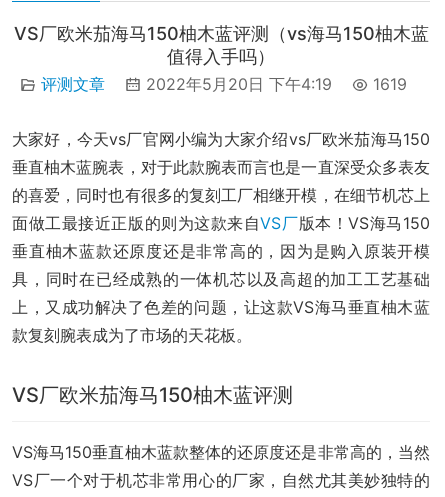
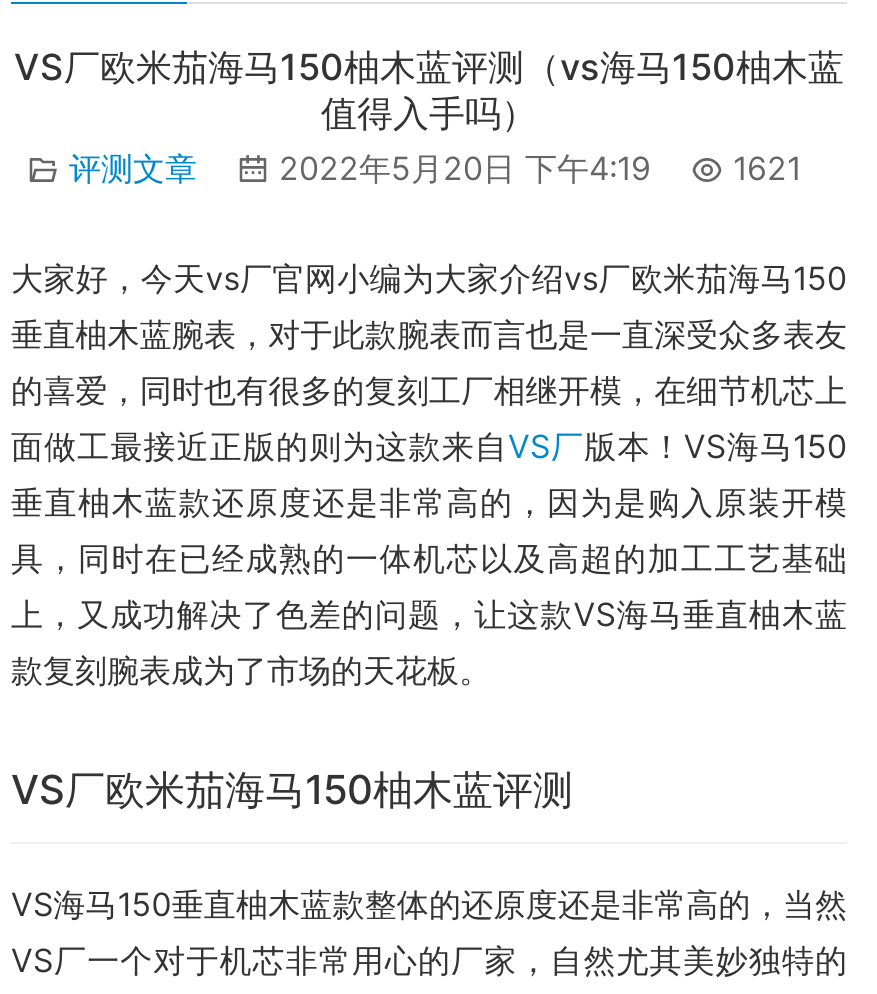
- 评测文章 2022年5月20日 下午4:19 1619
+ 评测文章 2022年5月20日 下午4:19 1621
